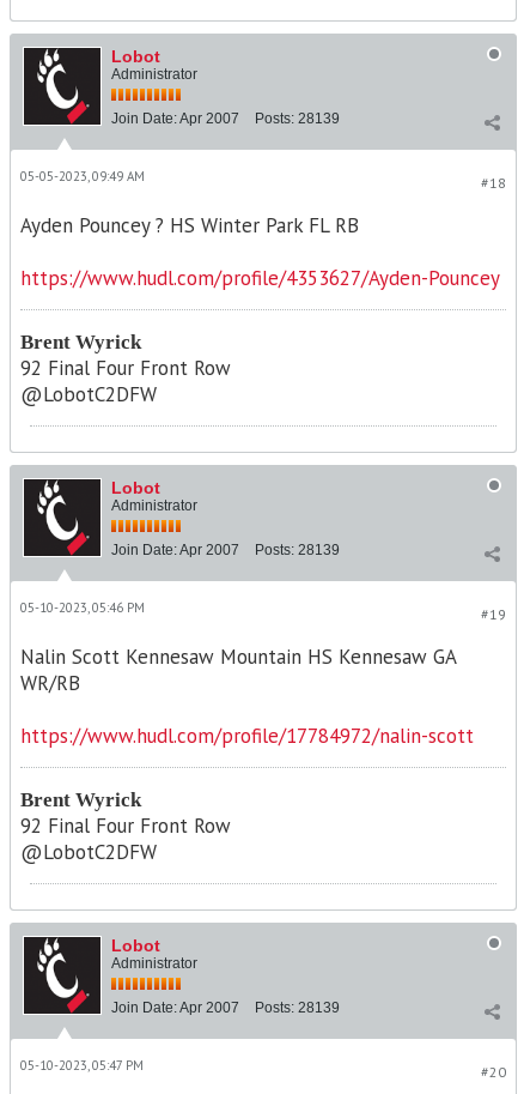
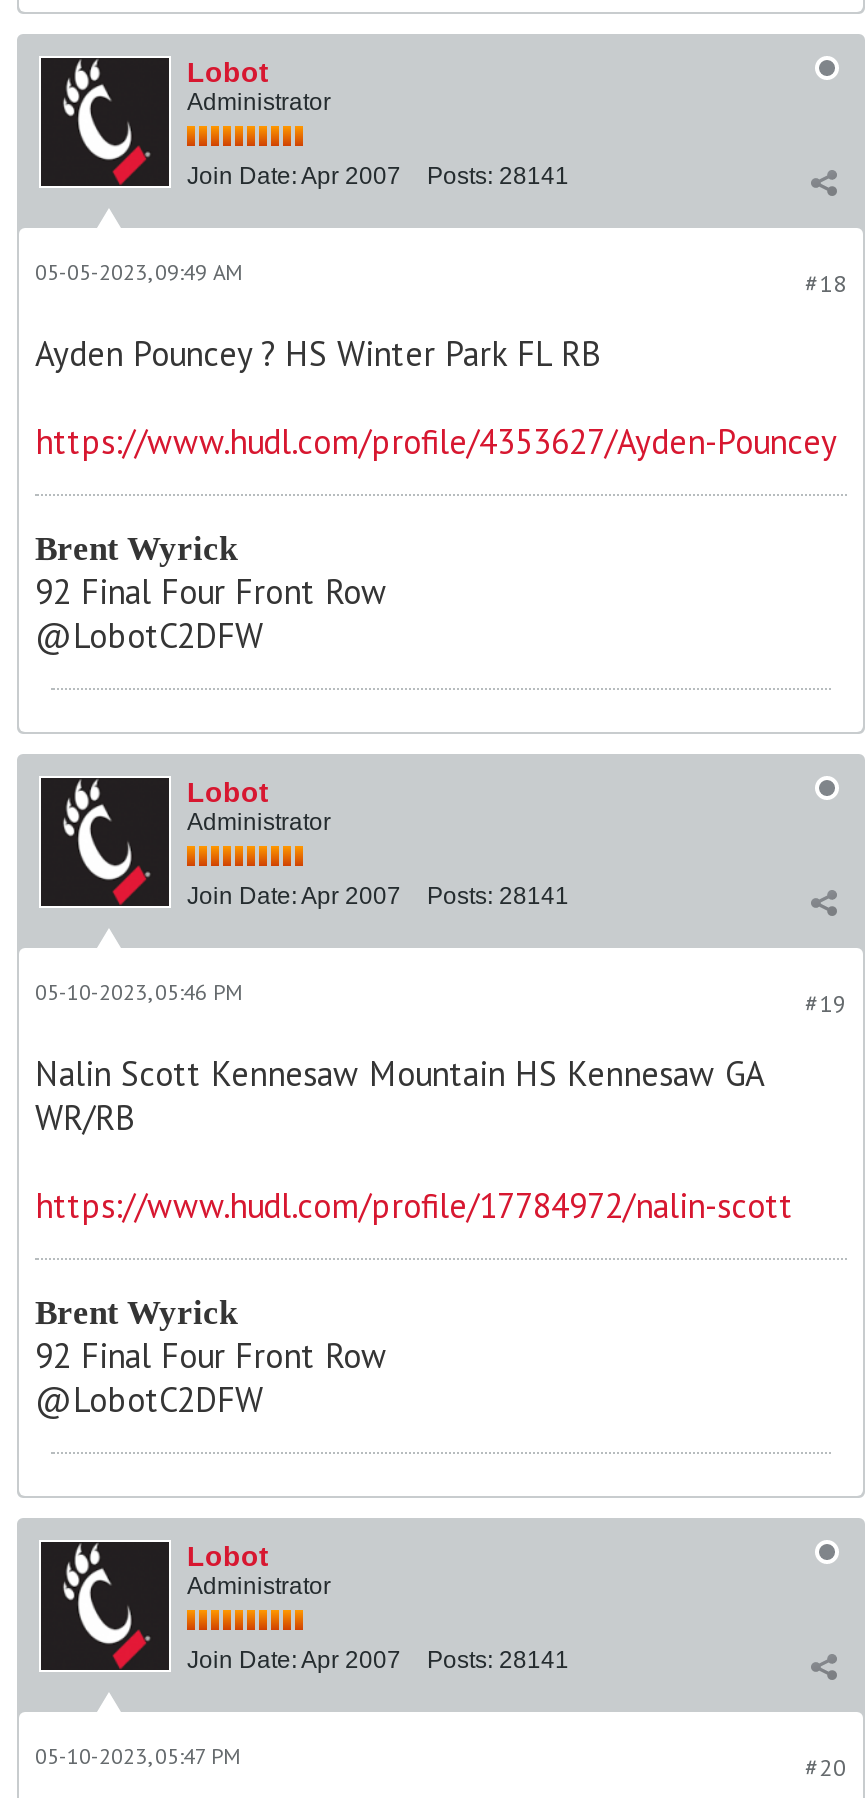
- Join Date: Apr 2007 Posts: 28139
+ Join Date: Apr 2007 Posts: 28141

- Join Date: Apr 2007 Posts: 28139
+ Join Date: Apr 2007 Posts: 28141

- Join Date: Apr 2007 Posts: 28139
+ Join Date: Apr 2007 Posts: 28141
